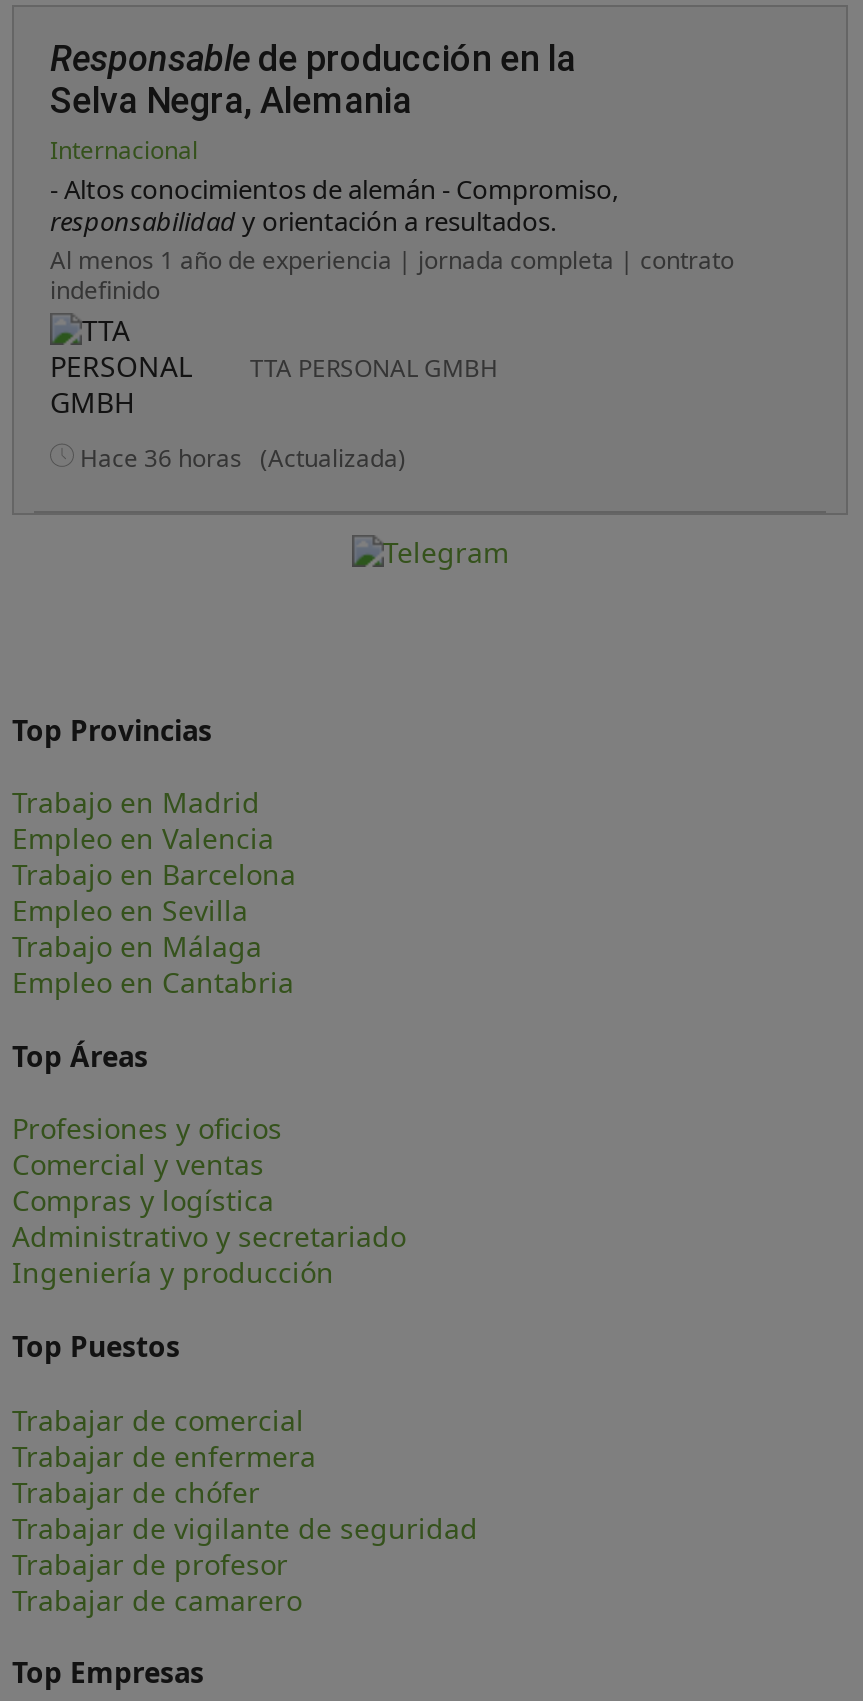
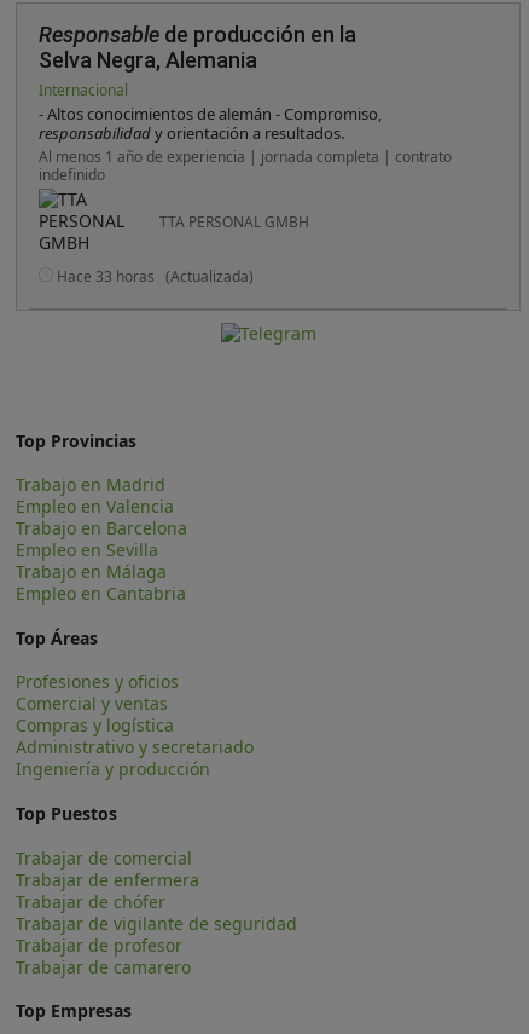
- Hace 36 horas (Actualizada)
+ Hace 33 horas (Actualizada)
